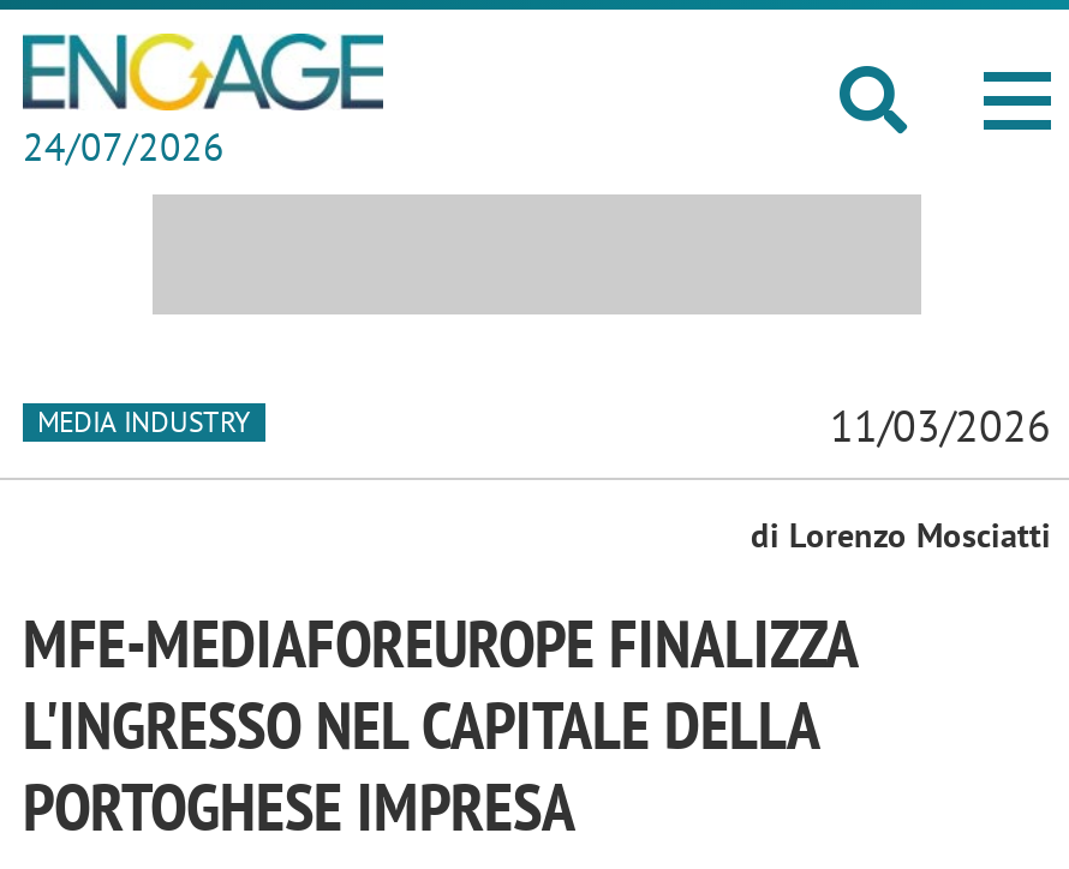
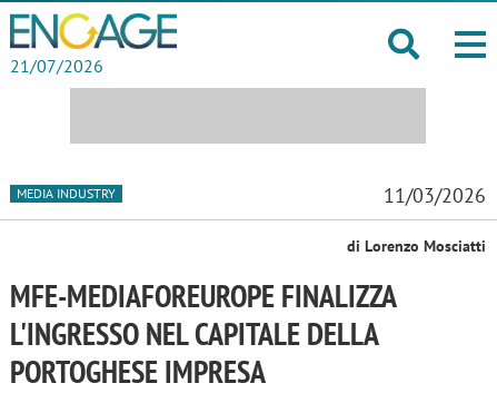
- 24/07/2026
+ 21/07/2026
